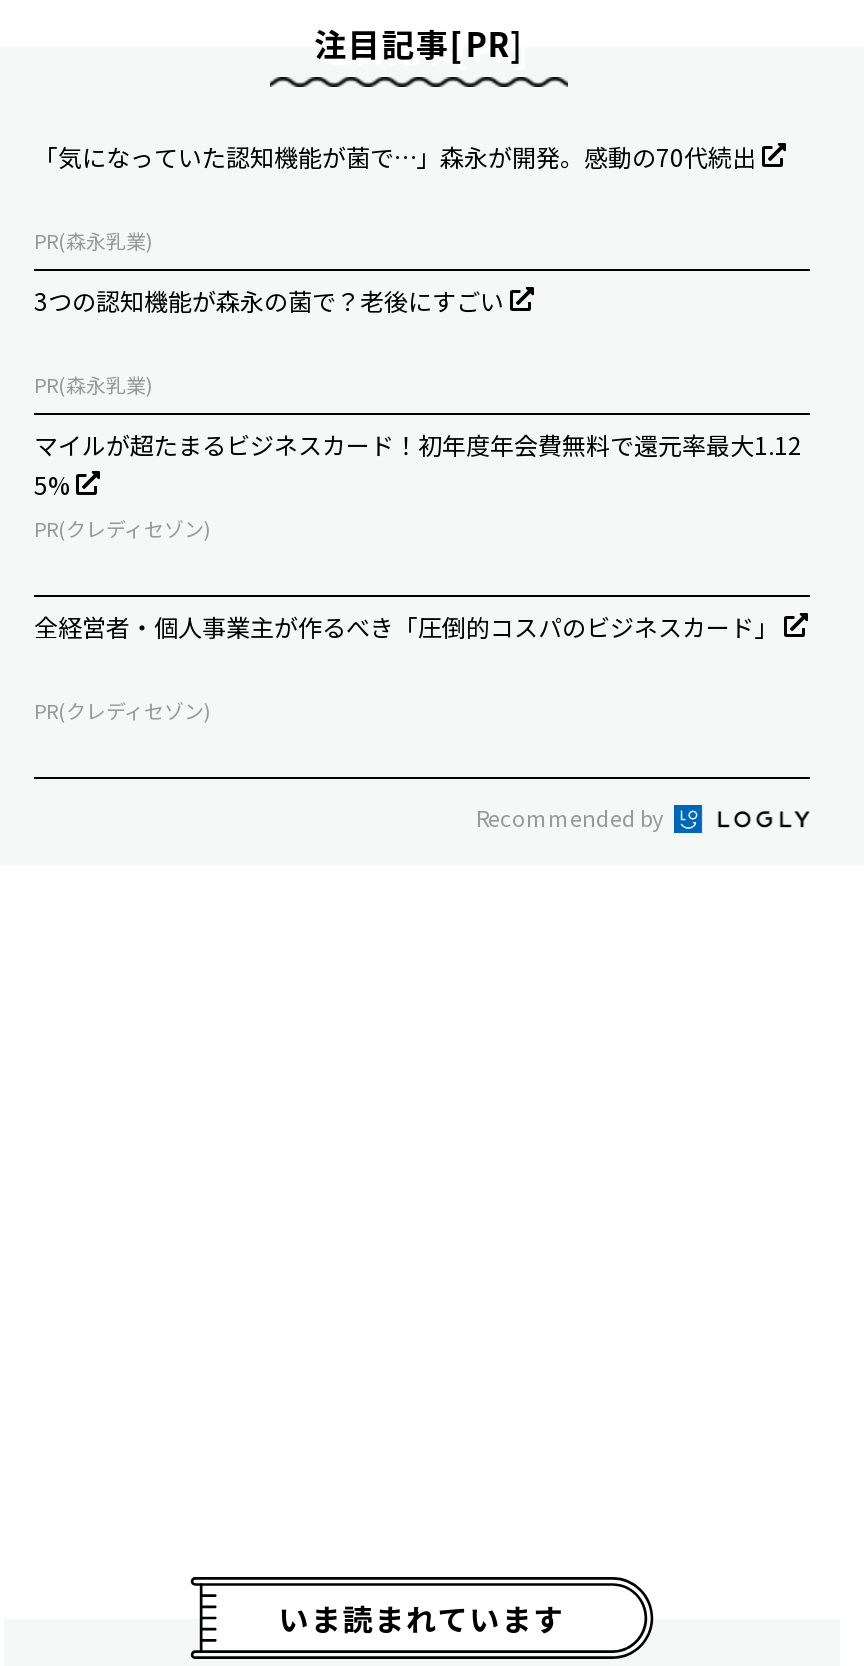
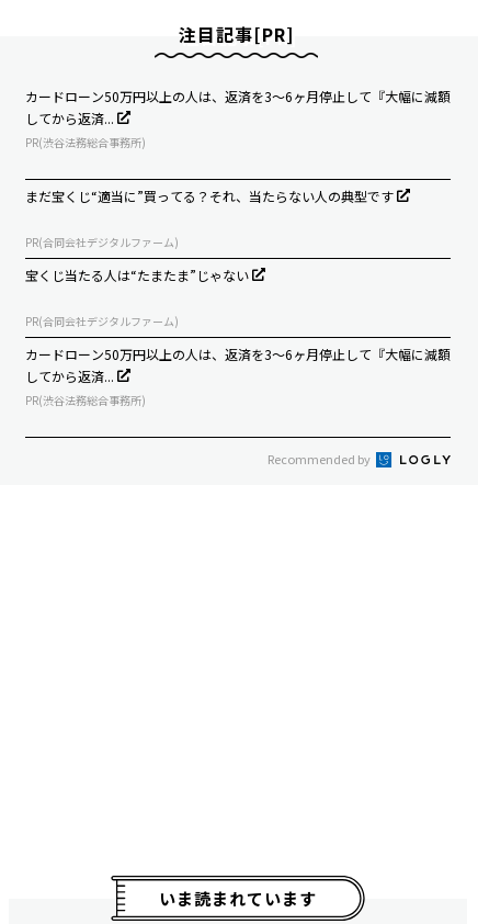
- 「気になっていた認知機能が菌で…」森永が開発。感動の70代続出
- PR(森永乳業)
- 3つの認知機能が森永の菌で？老後にすごい
- PR(森永乳業)
- マイルが超たまるビジネスカード！初年度年会費無料で還元率最大1.12
- 5%
- PR(クレディセゾン)
- 全経営者・個人事業主が作るべき「圧倒的コスパのビジネスカード」
- PR(クレディセゾン)
+ カードローン50万円以上の人は、返済を3～6ヶ月停止して『大幅に減額
+ してから返済...
+ PR(渋谷法務総合事務所)
+ まだ宝くじ“適当に”買ってる？それ、当たらない人の典型です
+ PR(合同会社デジタルファーム)
+ 宝くじ当たる人は“たまたま”じゃない
+ PR(合同会社デジタルファーム)
+ カードローン50万円以上の人は、返済を3～6ヶ月停止して『大幅に減額
+ してから返済...
+ PR(渋谷法務総合事務所)
